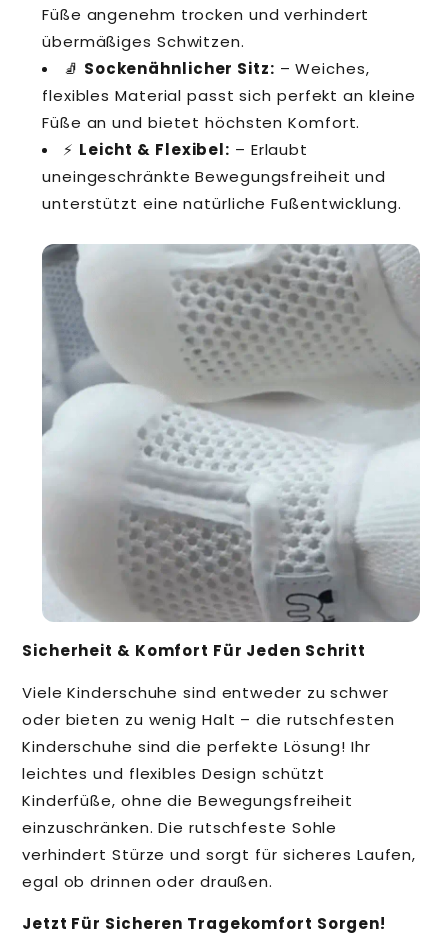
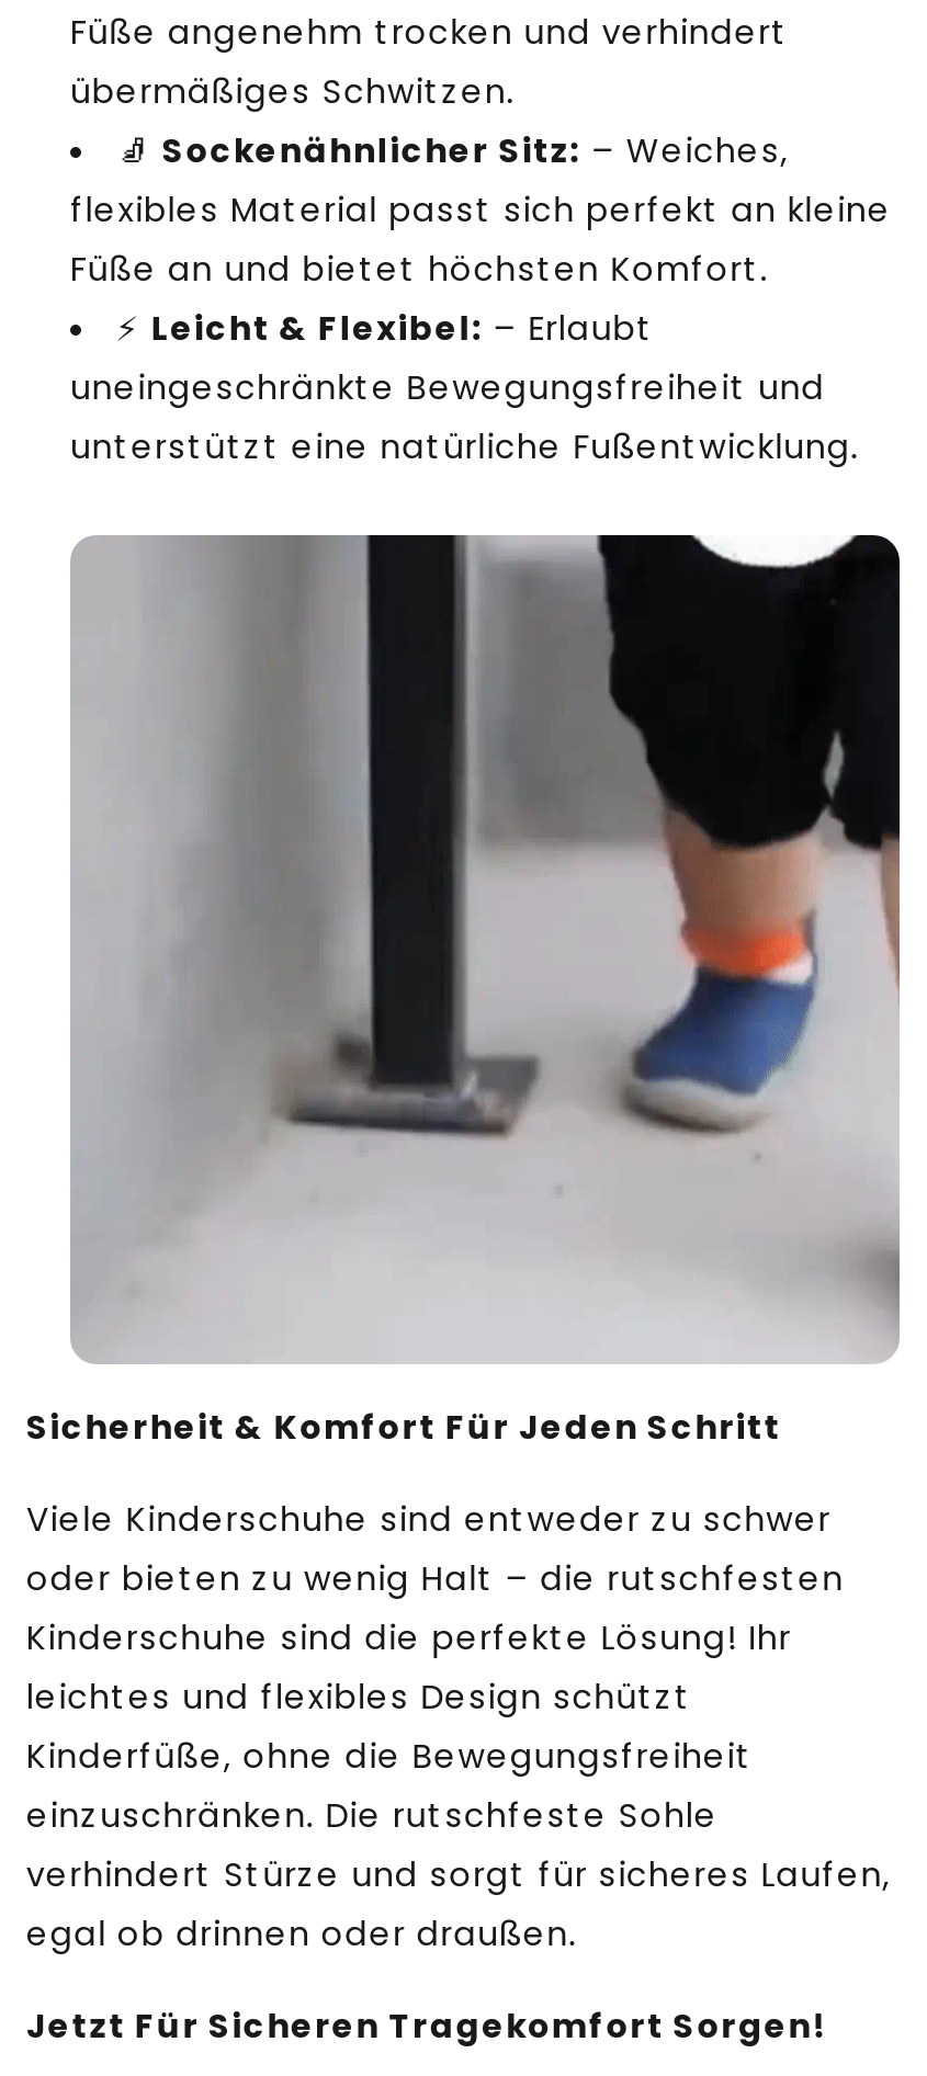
- [image]
+ [image]
